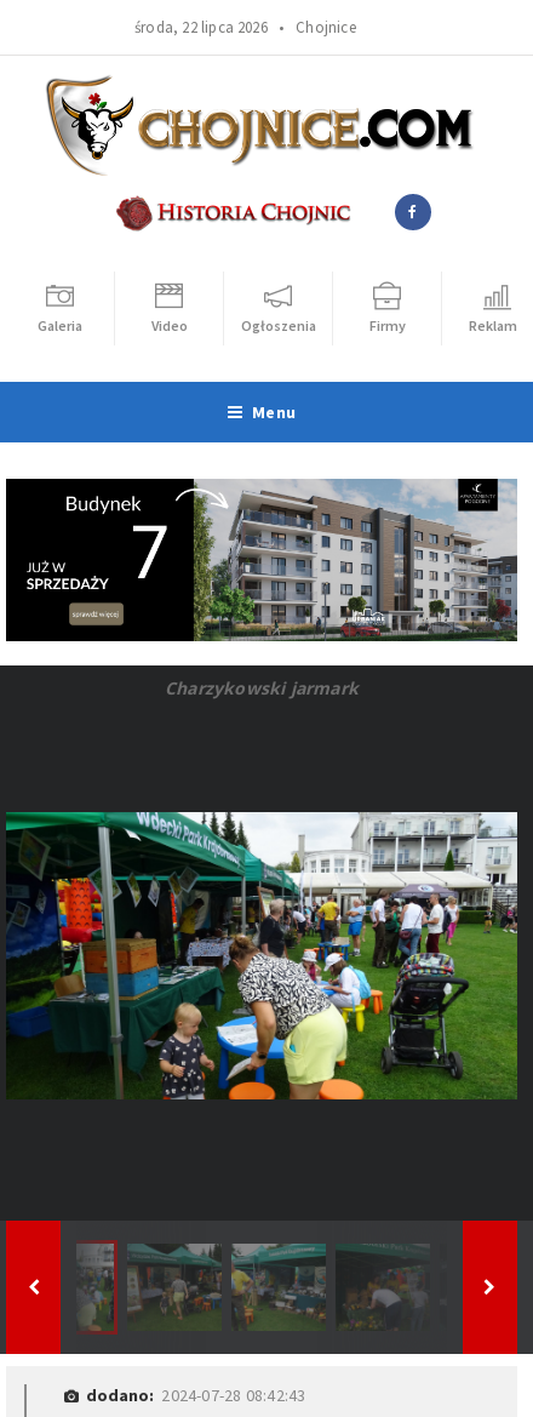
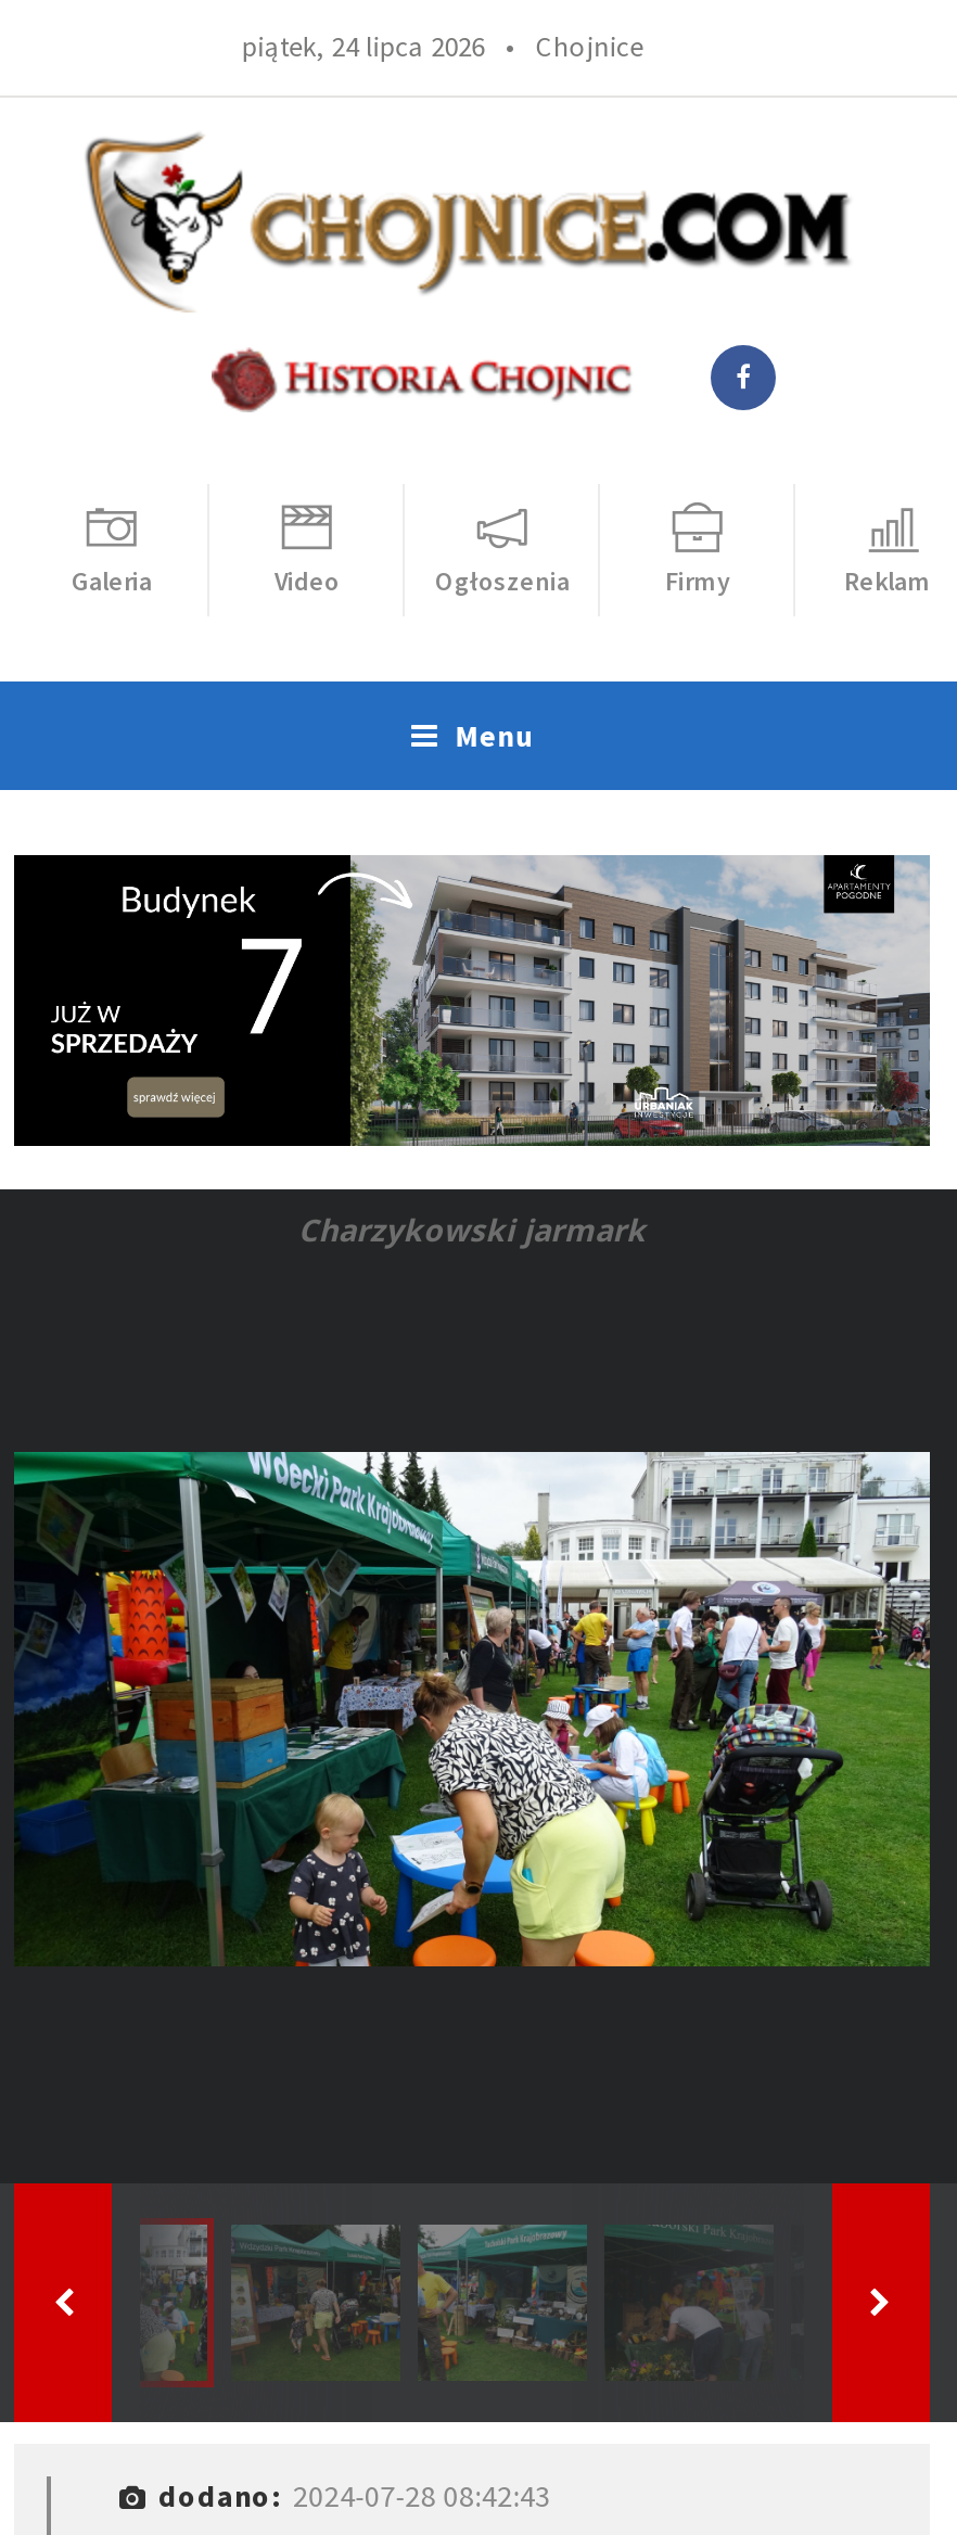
- środa, 22 lipca 2026 • Chojnice
+ piątek, 24 lipca 2026 • Chojnice
